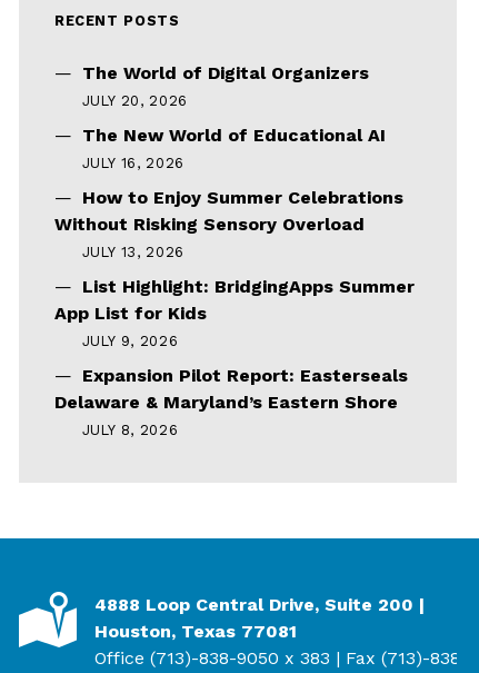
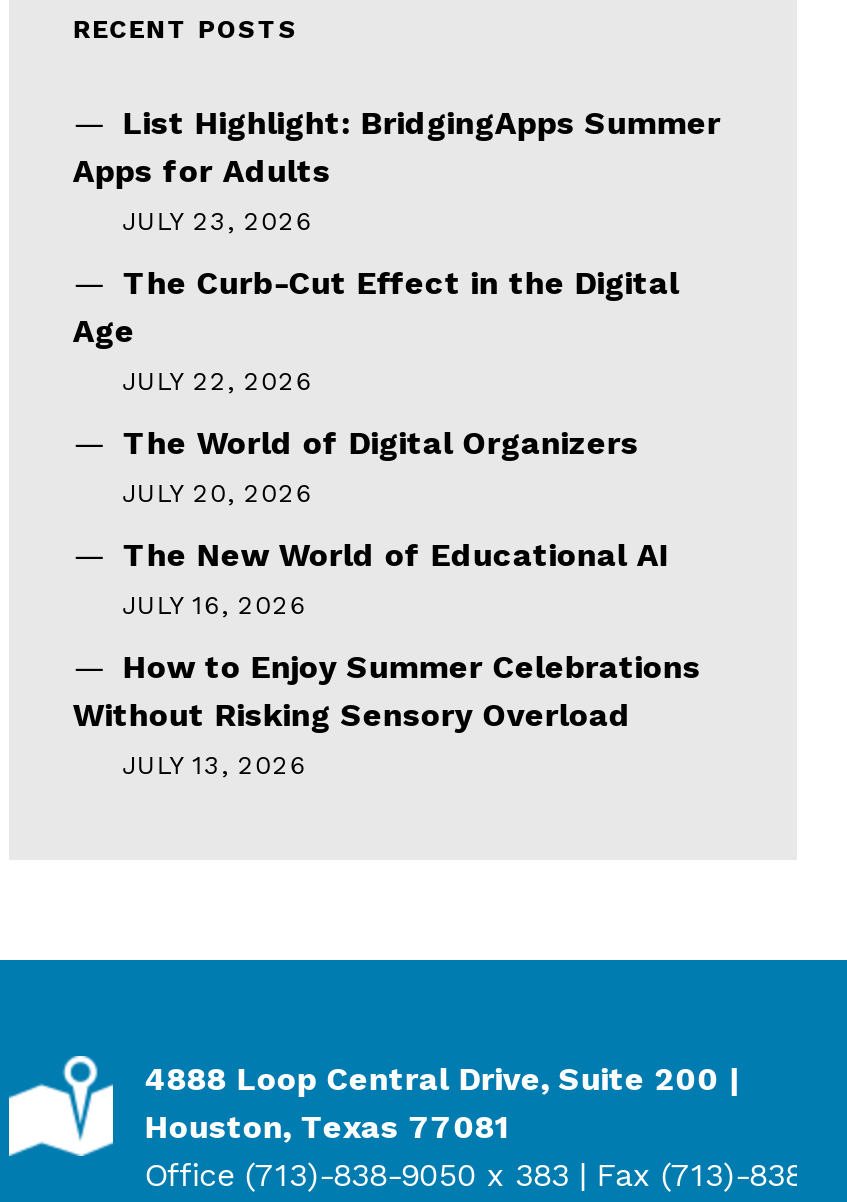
+ Apps for Adults
+ JULY 23, 2026
+ The Curb-Cut Effect in the Digital
+ Age
+ JULY 22, 2026

moved down: The World of Digital Organizers | JULY 20, 2026 | The New World of Educational AI | JULY 16, 2026 | How to Enjoy Summer Celebrations | Without Risking Sensory Overload | JULY 13, 2026

moved up: List Highlight: BridgingApps Summer

- App List for Kids
- JULY 9, 2026
- Expansion Pilot Report: Easterseals
- Delaware & Maryland’s Eastern Shore
- JULY 8, 2026
